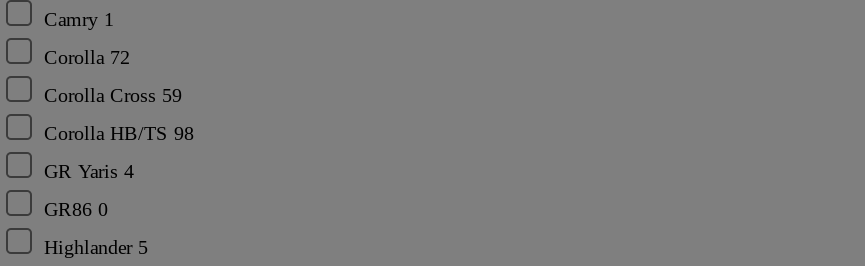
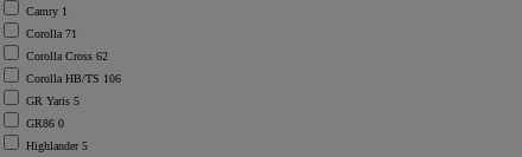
- Corolla 72
+ Corolla 71

- Corolla Cross 59
+ Corolla Cross 62

- Corolla HB/TS 98
+ Corolla HB/TS 106

- GR Yaris 4
+ GR Yaris 5
